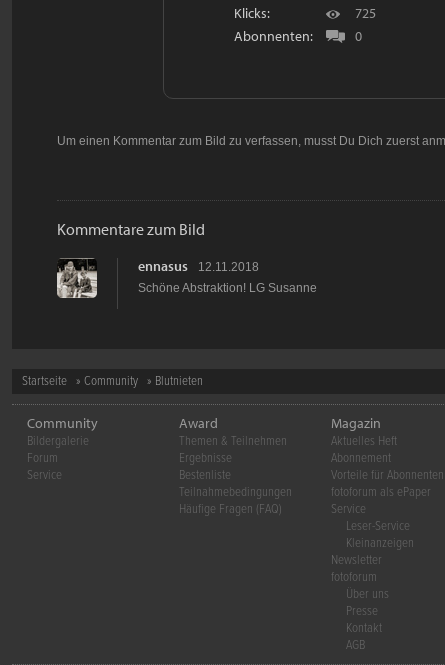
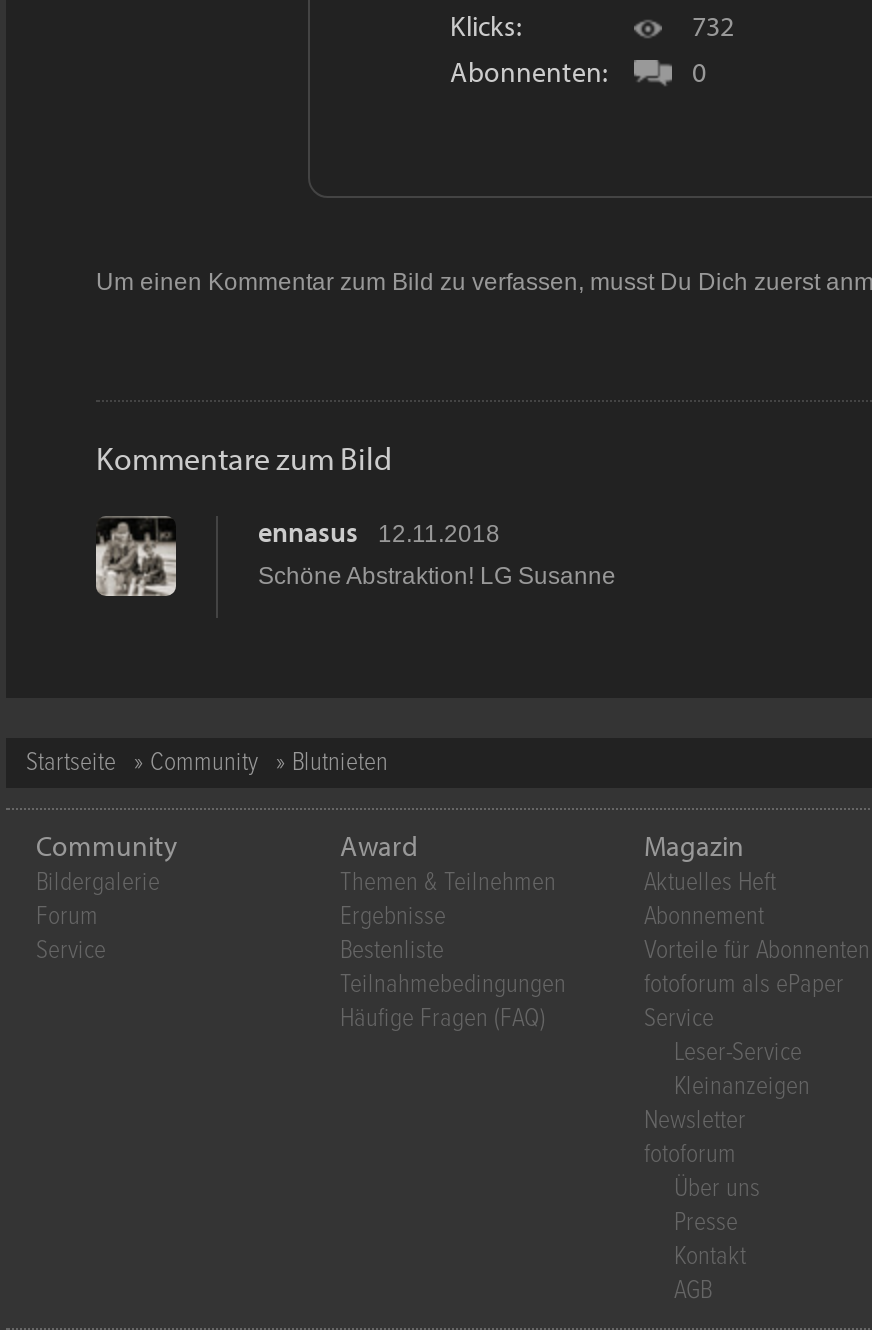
- 725
+ 732
